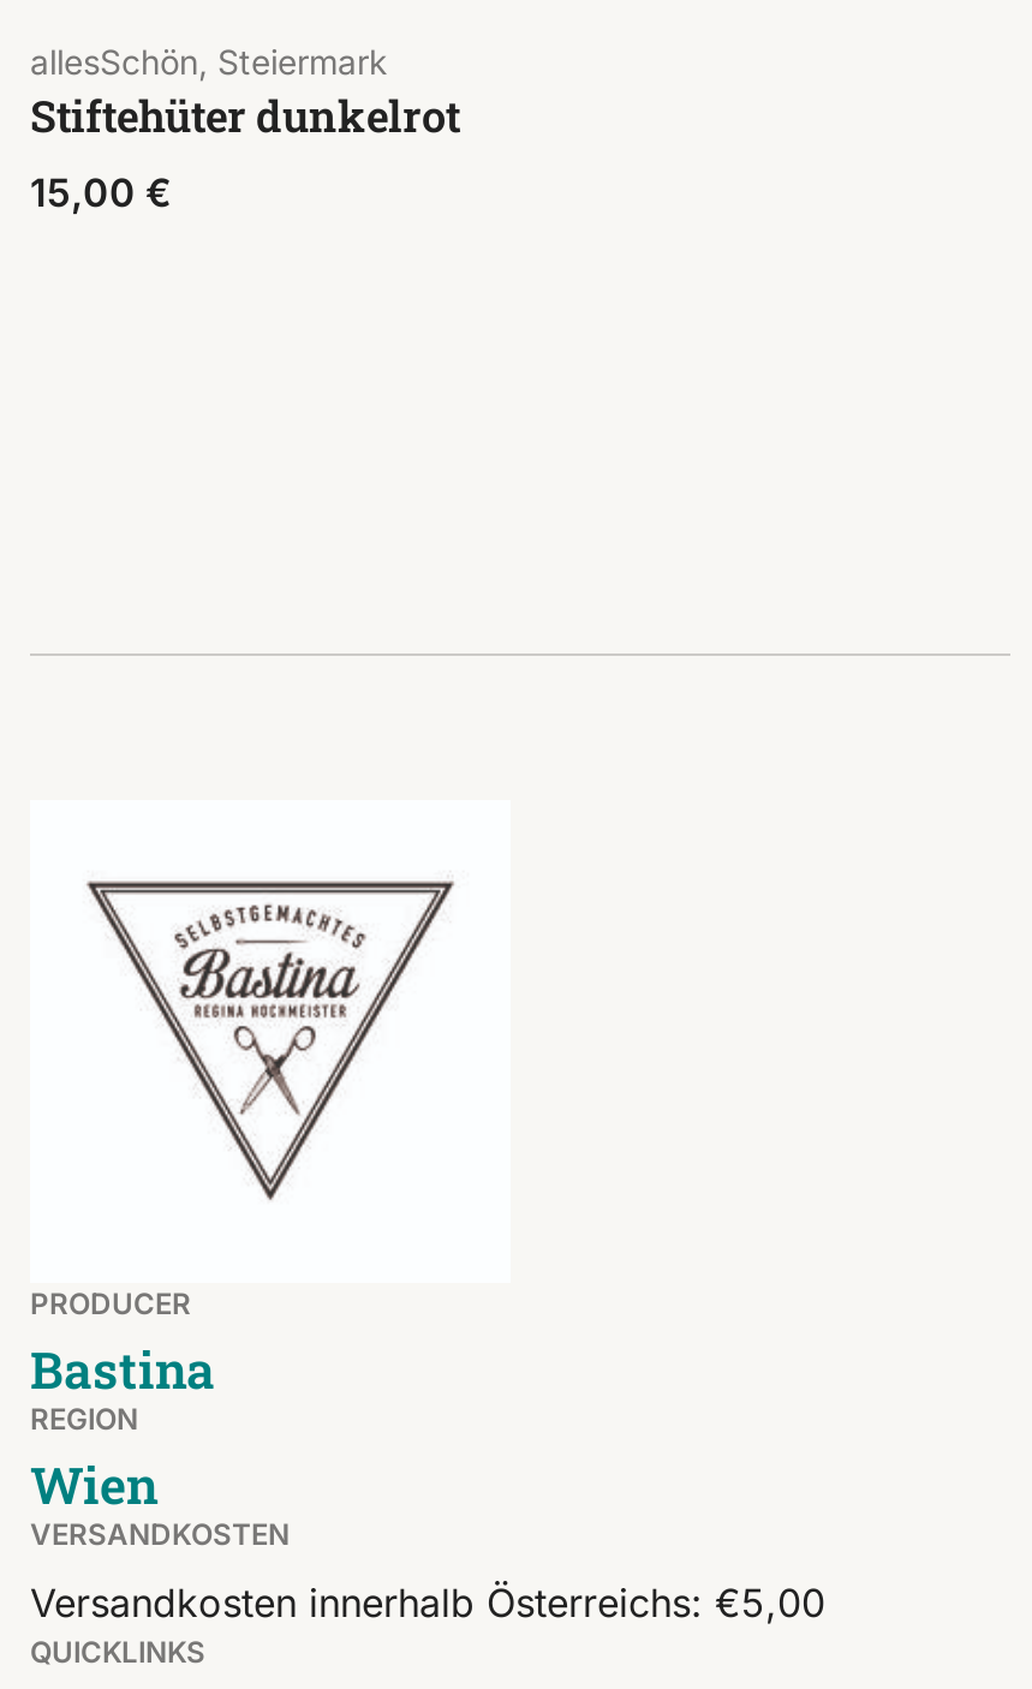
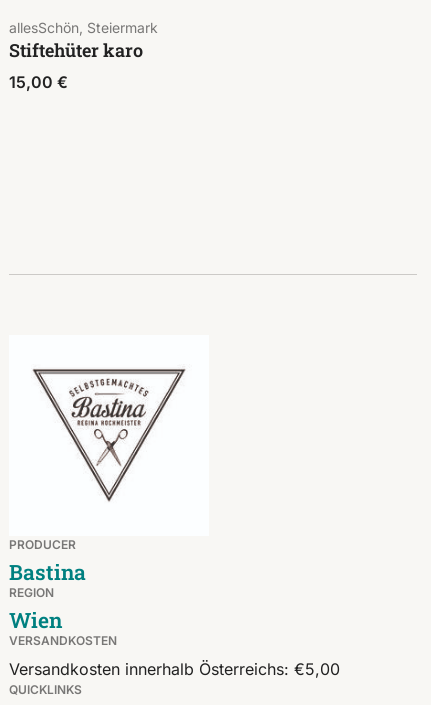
- Stiftehüter dunkelrot
+ Stiftehüter karo
